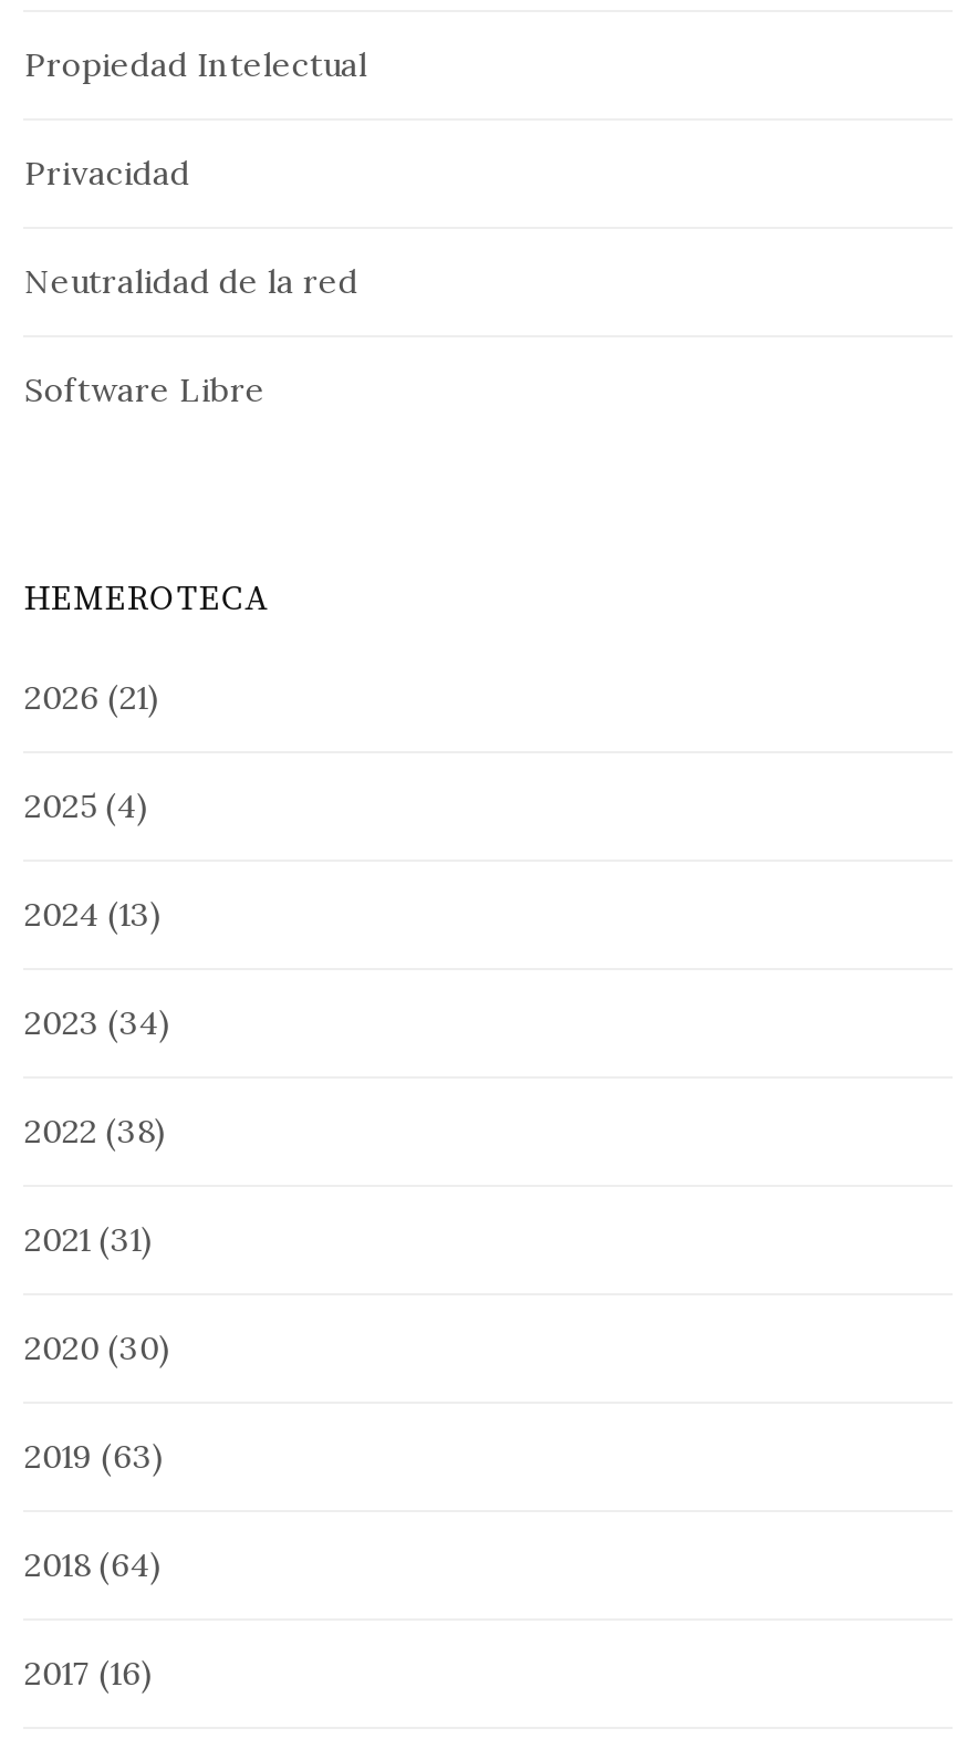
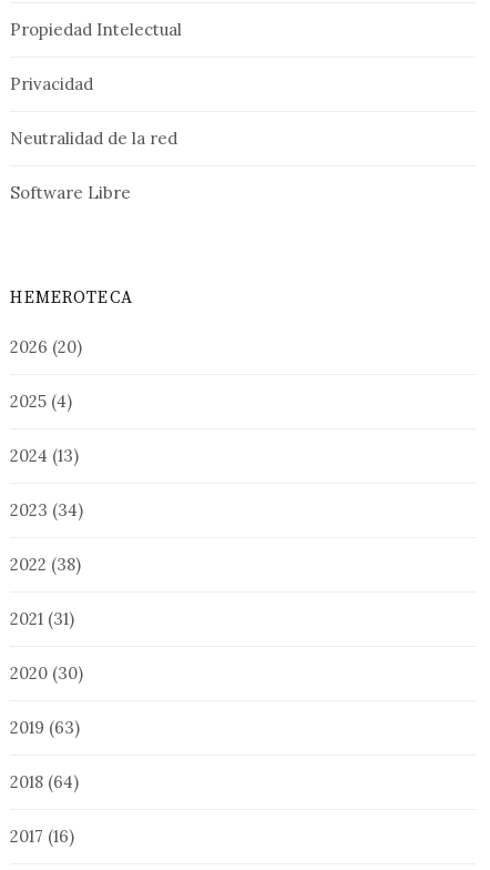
- 2026 (21)
+ 2026 (20)
